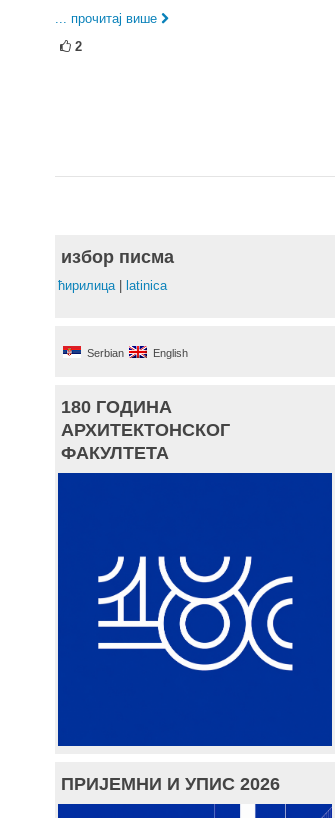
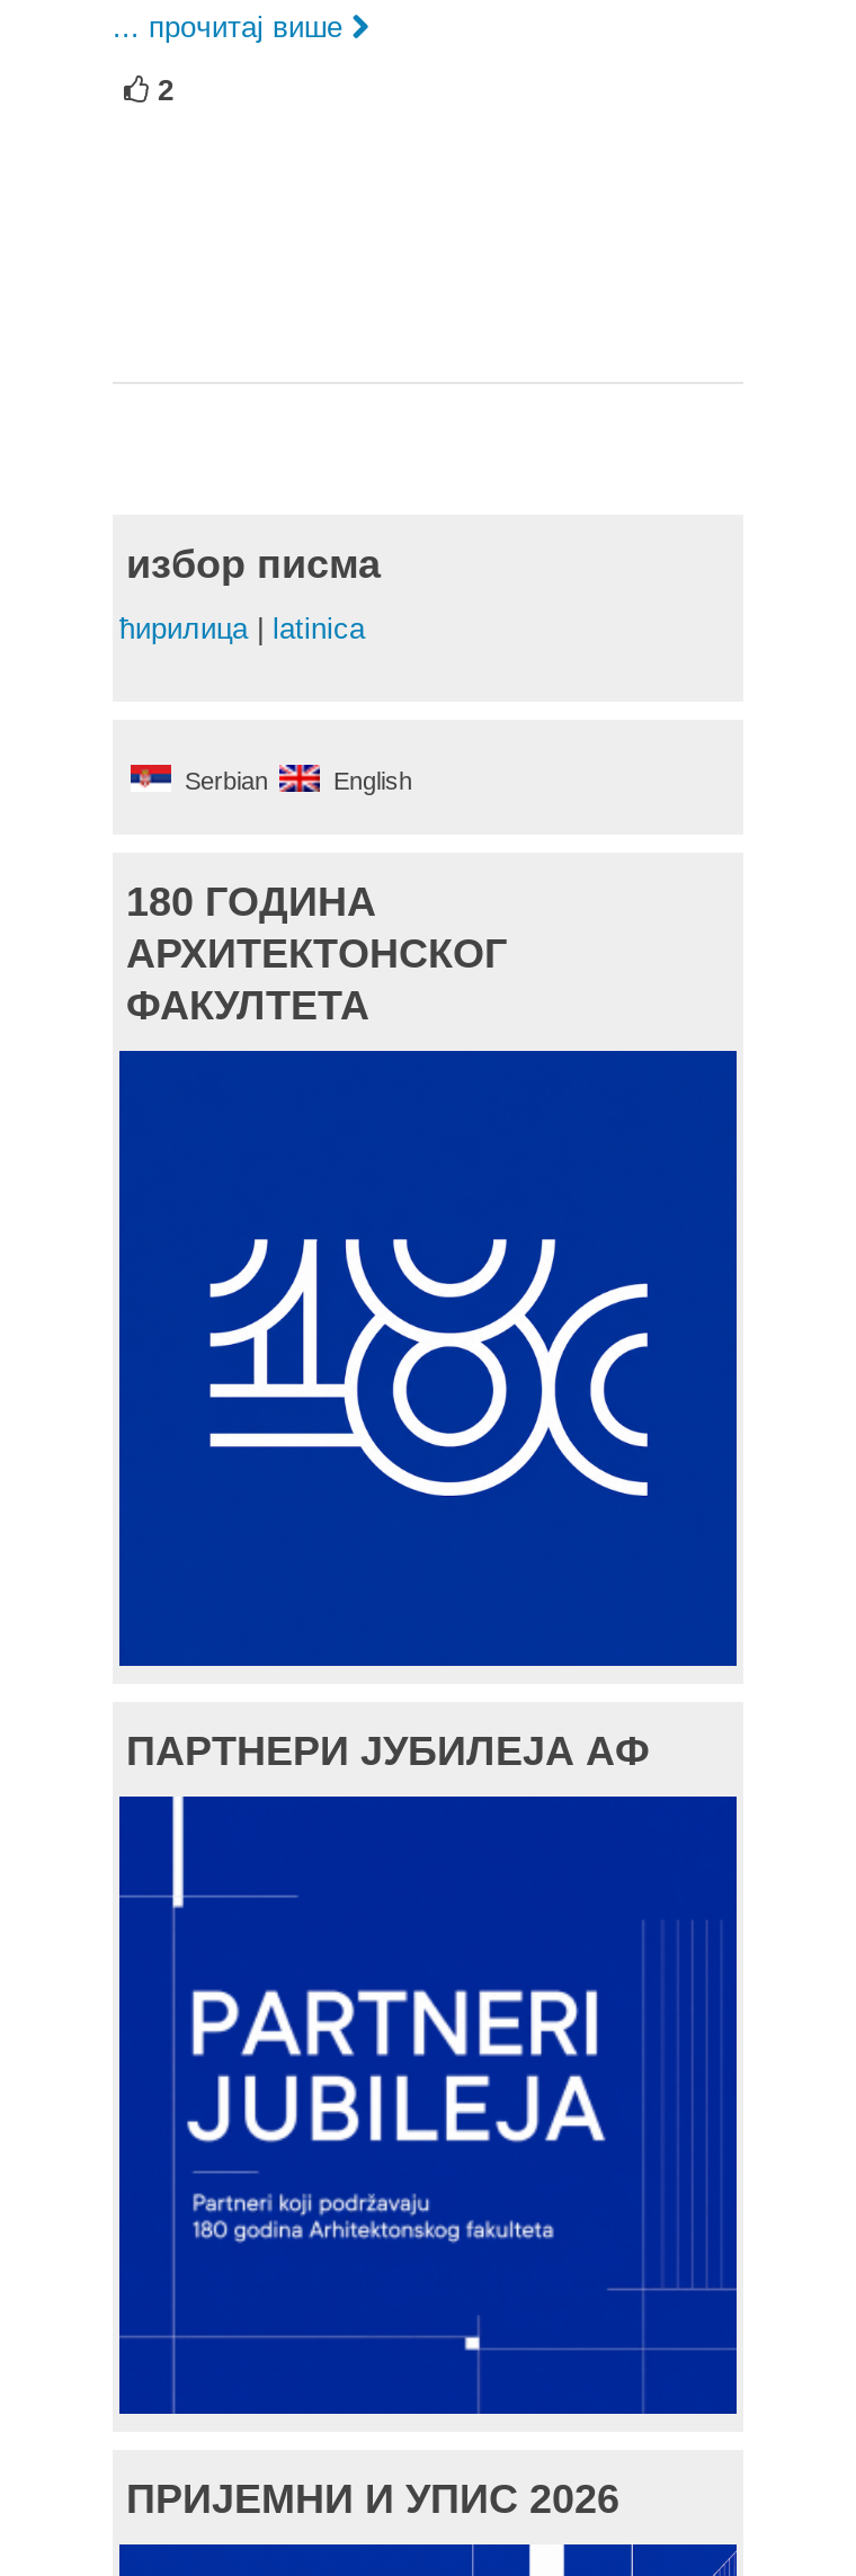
+ ПАРТНЕРИ ЈУБИЛЕЈА АФ

+ [image]
